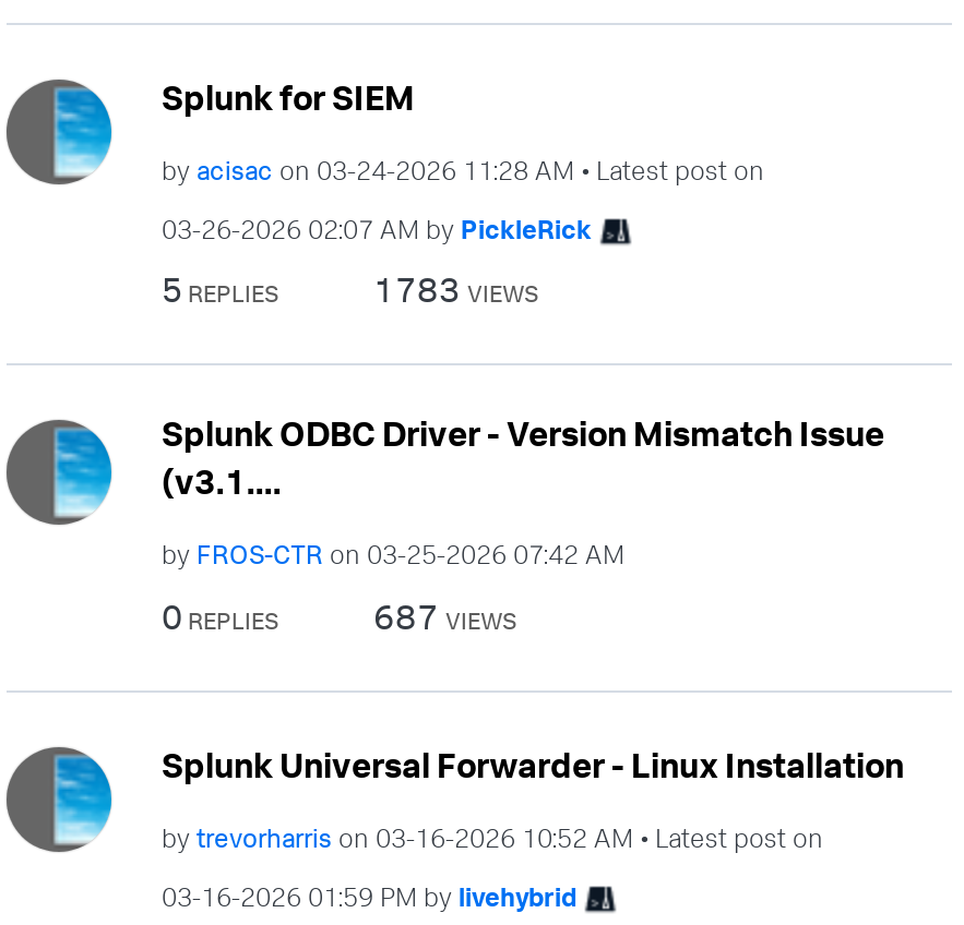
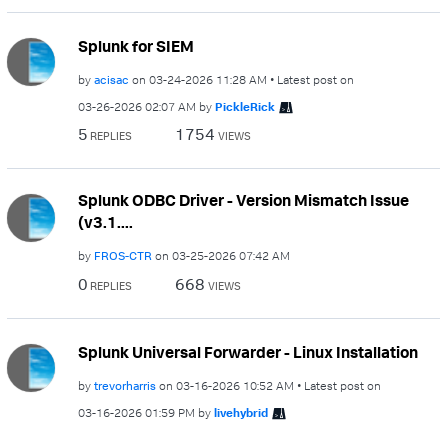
- 1783 VIEWS
+ 1754 VIEWS

- 687 VIEWS
+ 668 VIEWS
